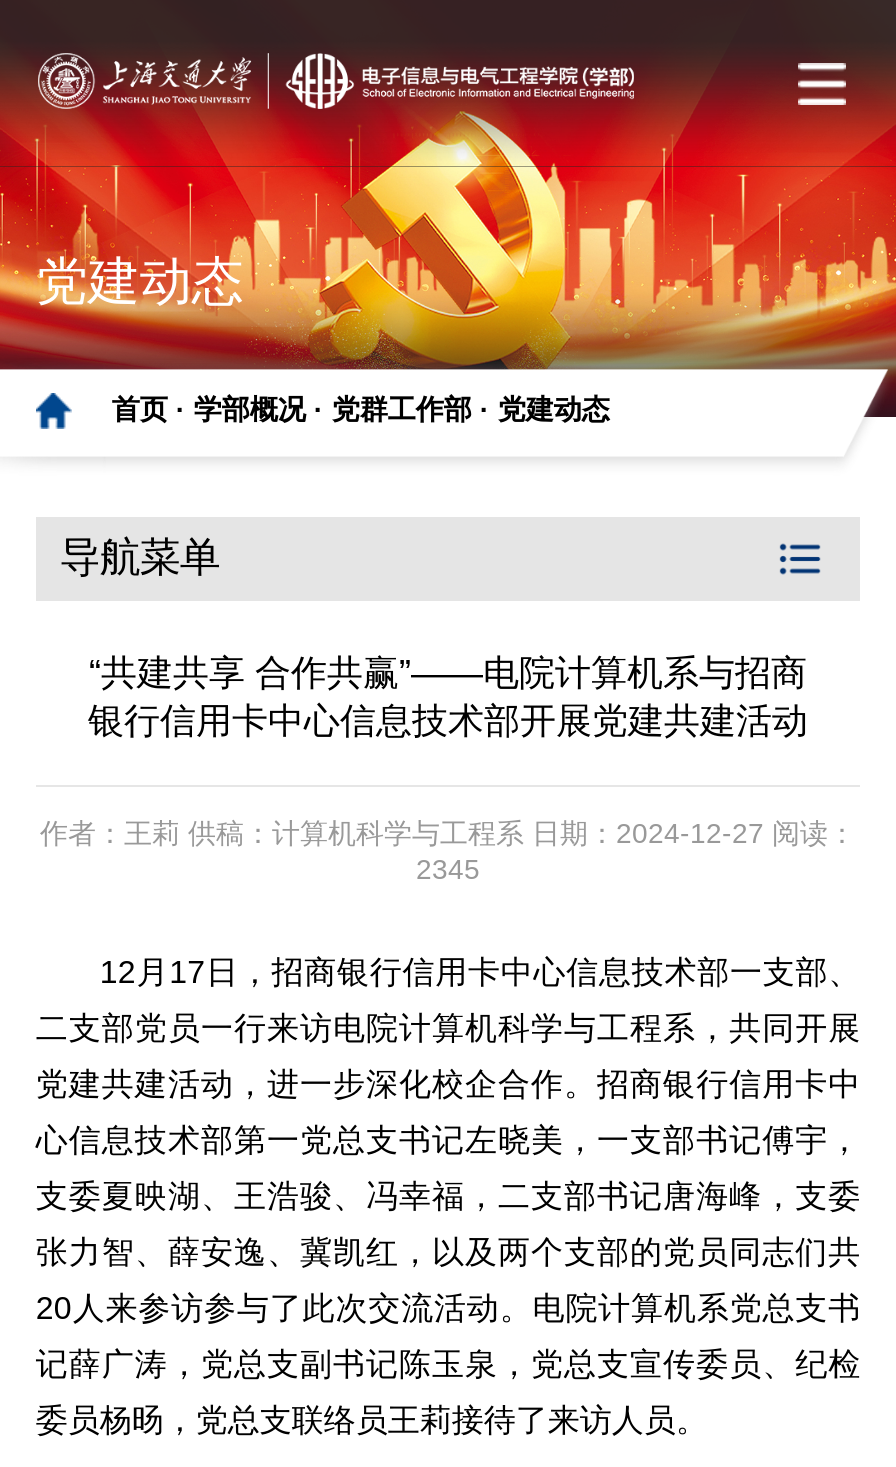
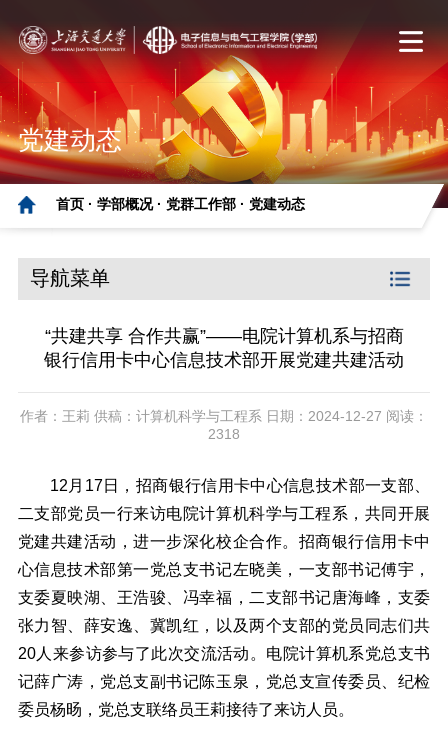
- 2345
+ 2318
